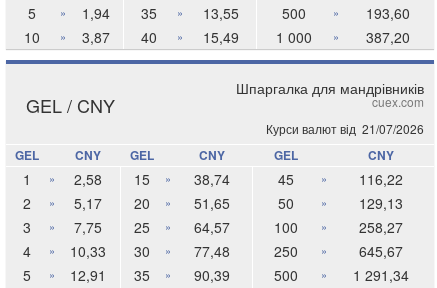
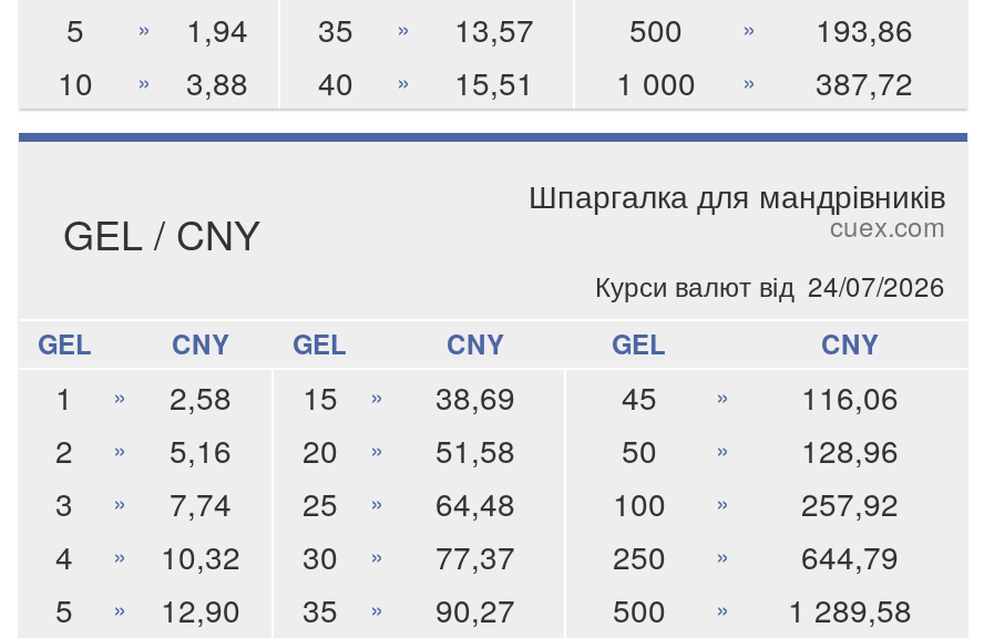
- 13,55
+ 13,57

- 193,60
+ 193,86

- 3,87
+ 3,88

- 15,49
+ 15,51

- 387,20
+ 387,72

- Курси валют від 21/07/2026
+ Курси валют від 24/07/2026

- 38,74
+ 38,69

- 116,22
+ 116,06

- 5,17
+ 5,16

- 51,65
+ 51,58

- 129,13
+ 128,96

- 7,75
+ 7,74

- 64,57
+ 64,48

- 258,27
+ 257,92

- 10,33
+ 10,32

- 77,48
+ 77,37

- 645,67
+ 644,79

- 12,91
+ 12,90

- 90,39
+ 90,27

- 1 291,34
+ 1 289,58
